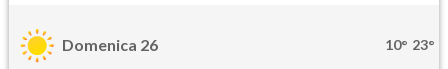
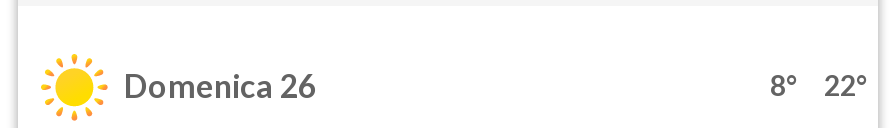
- 10° 23°
+ 8°
+ 22°
